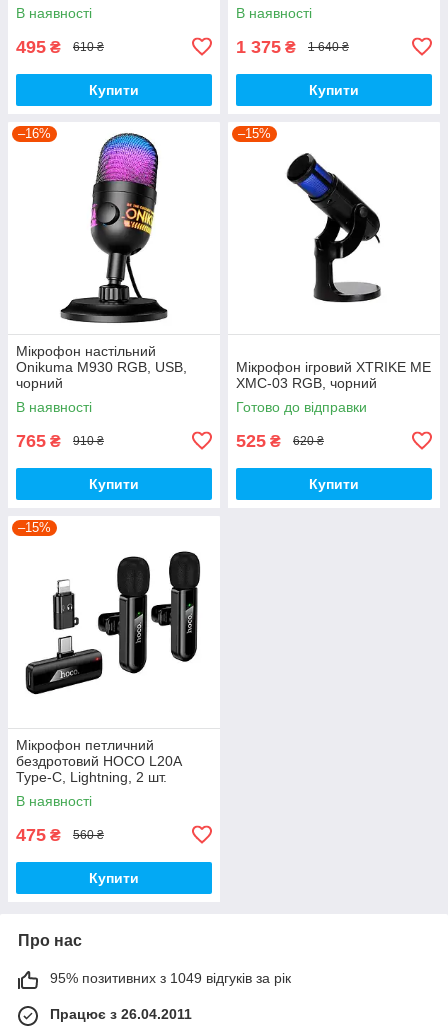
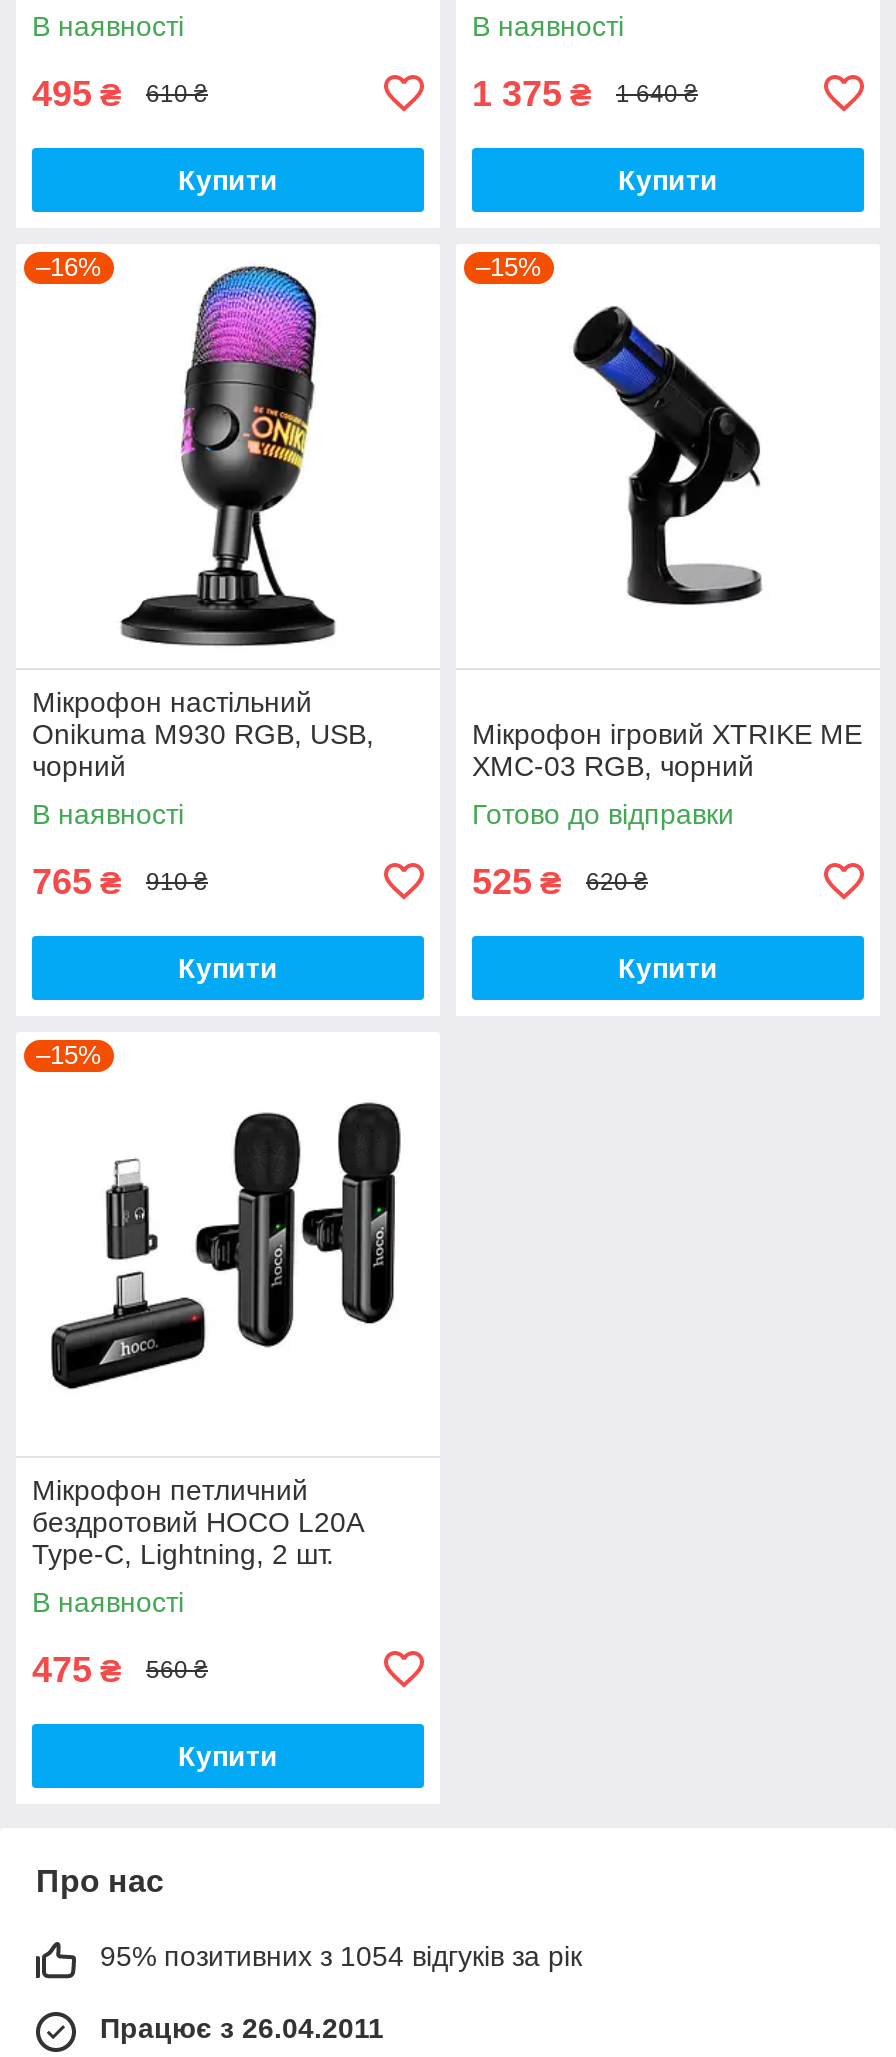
- 95% позитивних з 1049 відгуків за рік
+ 95% позитивних з 1054 відгуків за рік
